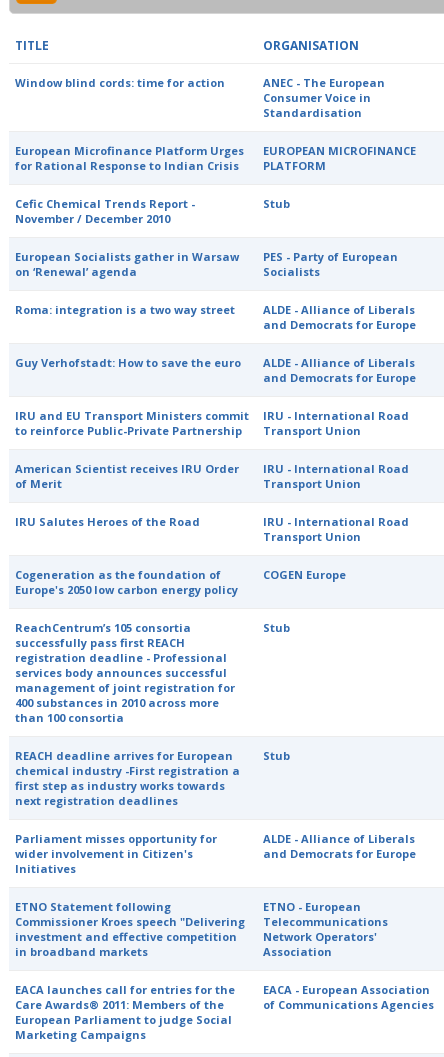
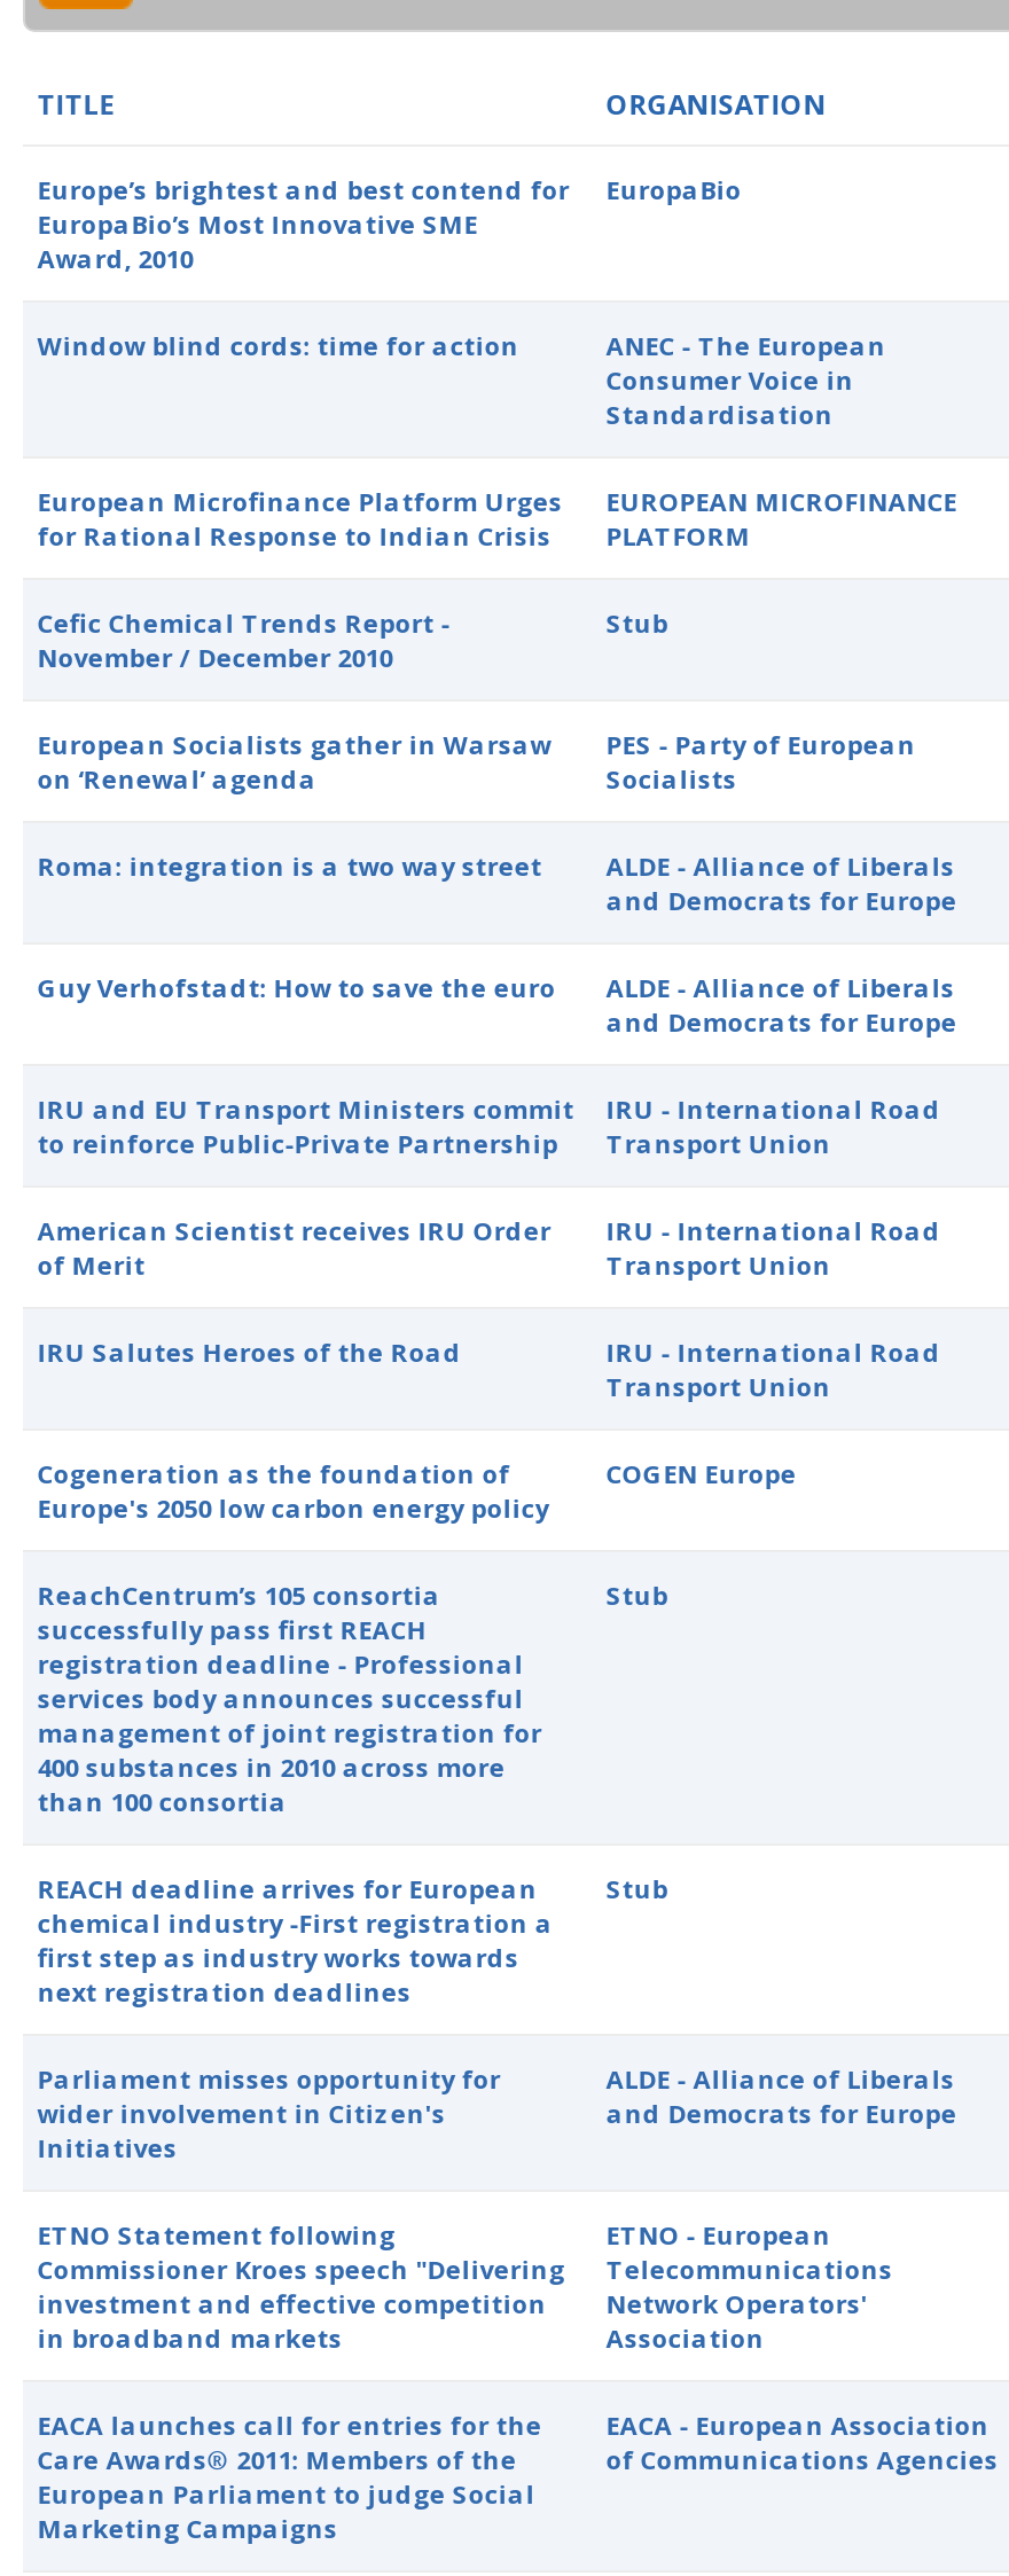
+ Europe’s brightest and best contend for
+ EuropaBio’s Most Innovative SME
+ Award, 2010

+ EuropaBio
